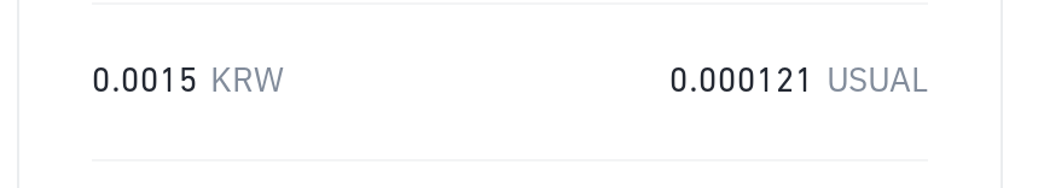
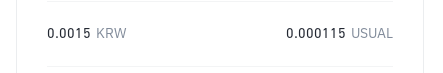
- 0.000121 USUAL
+ 0.000115 USUAL
